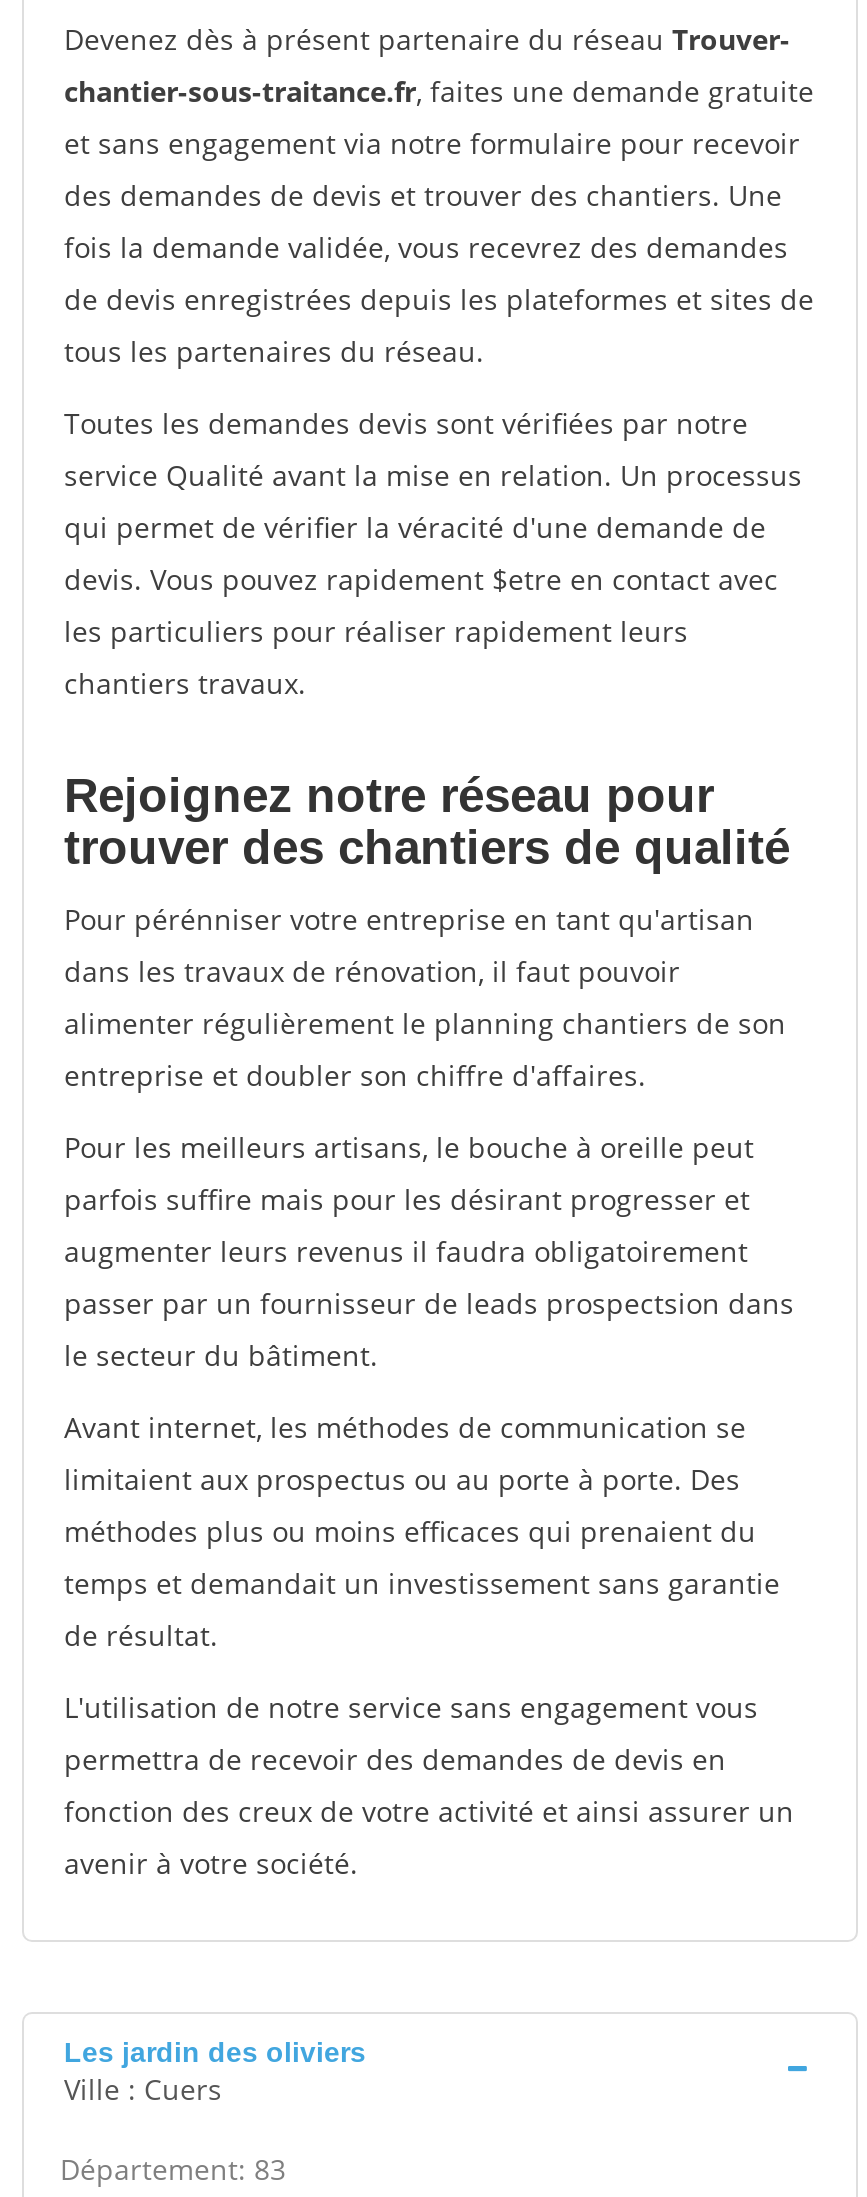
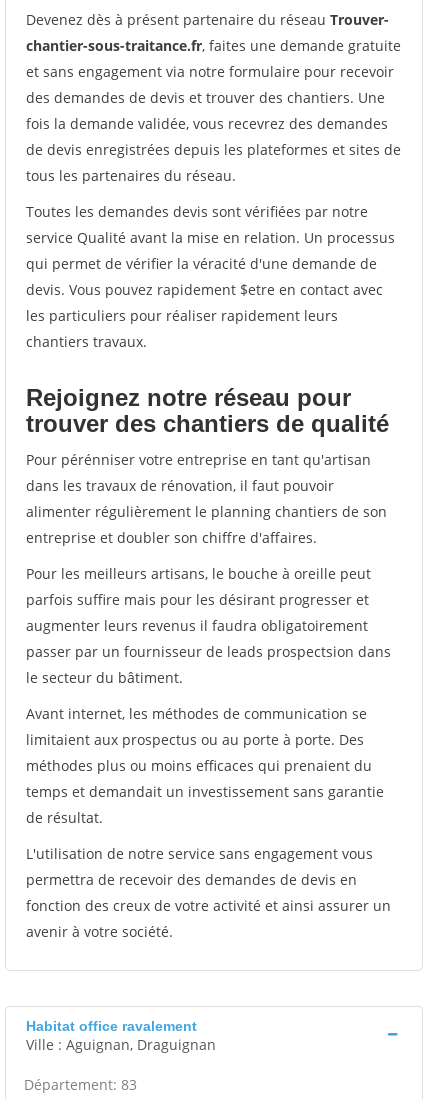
- Les jardin des oliviers
- Ville : Cuers
+ Habitat office ravalement
+ Ville : Aguignan, Draguignan
